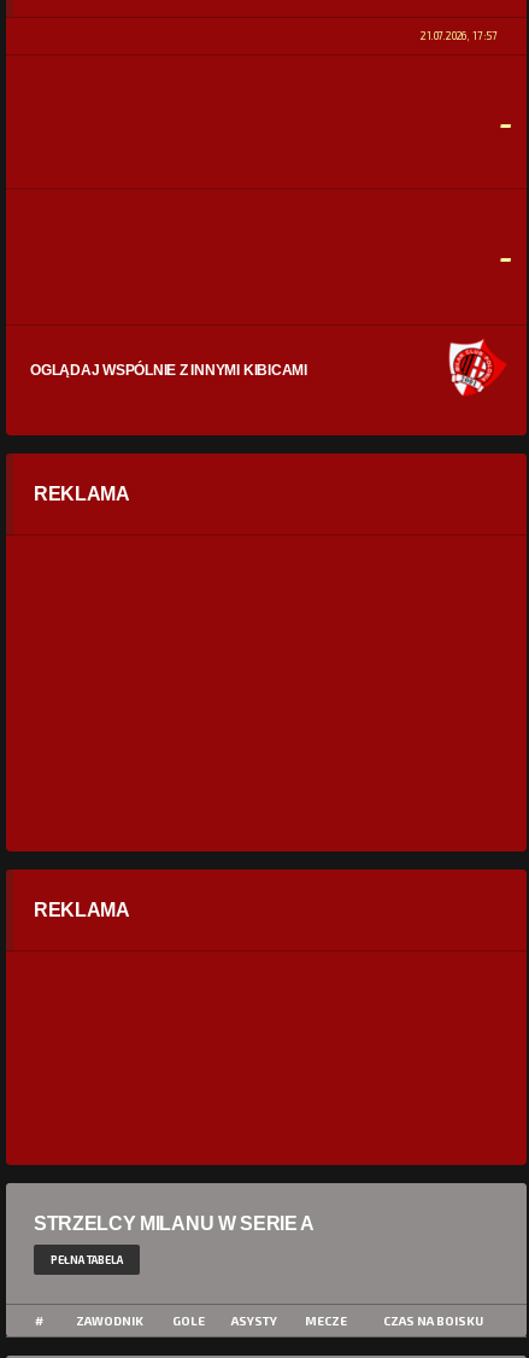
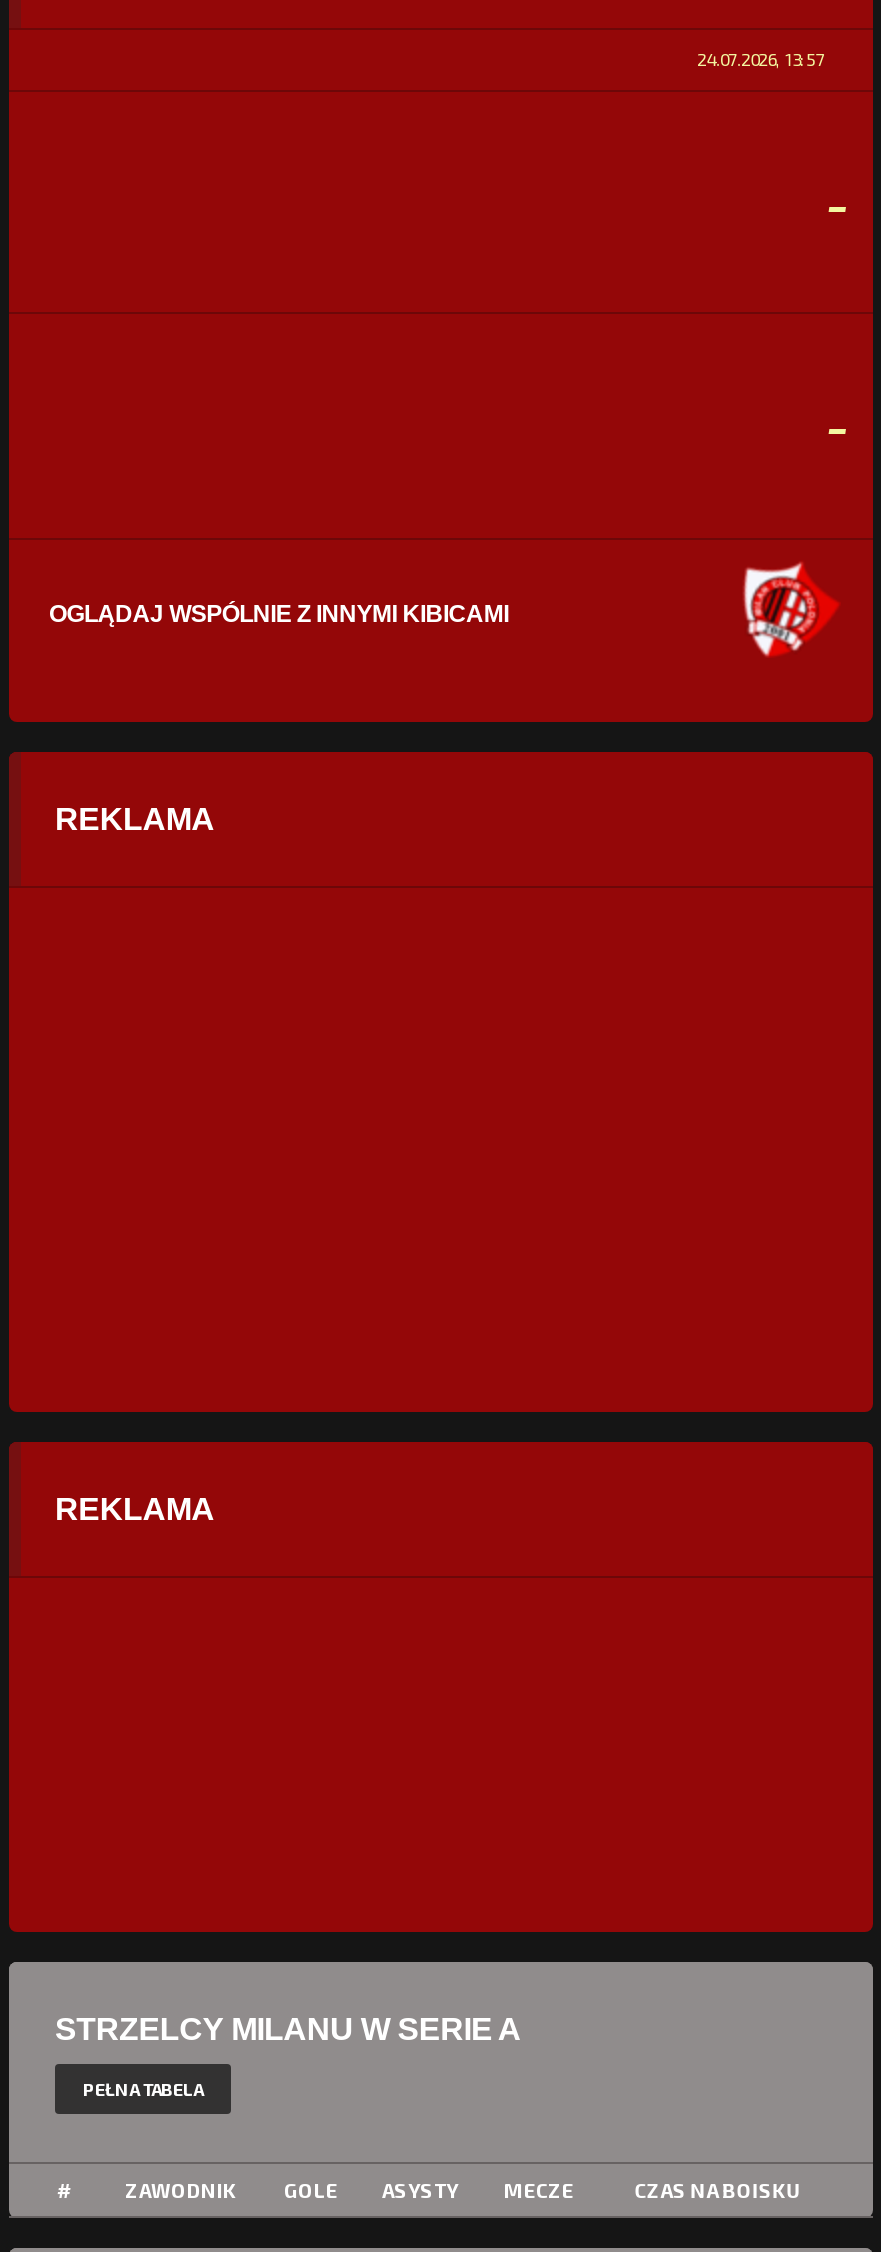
- 21.07.2026, 17:57
+ 24.07.2026, 13:57
